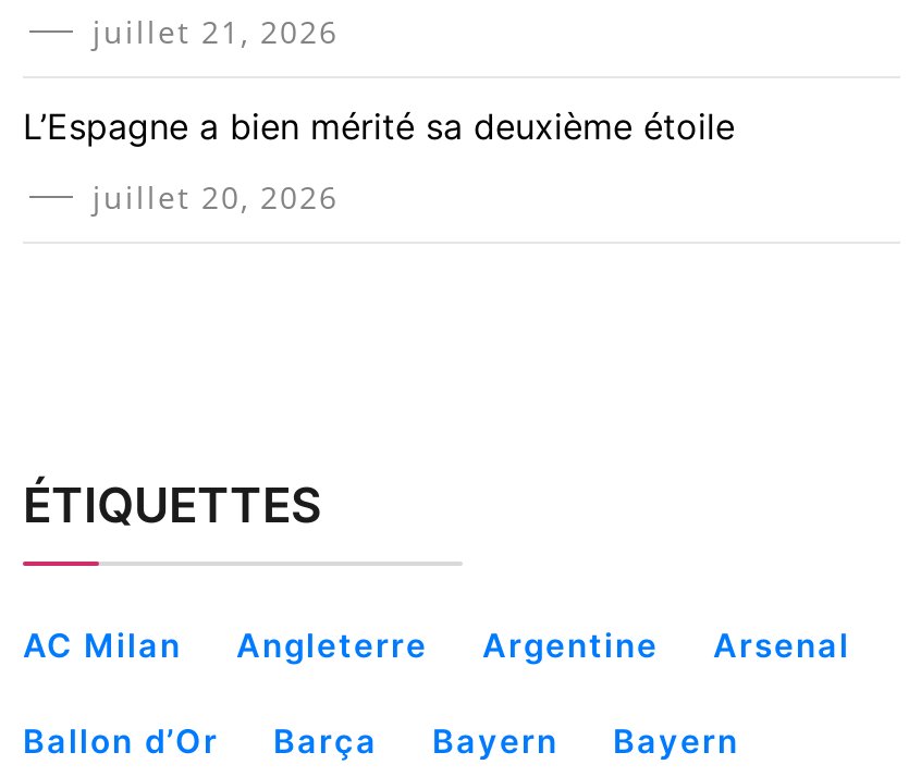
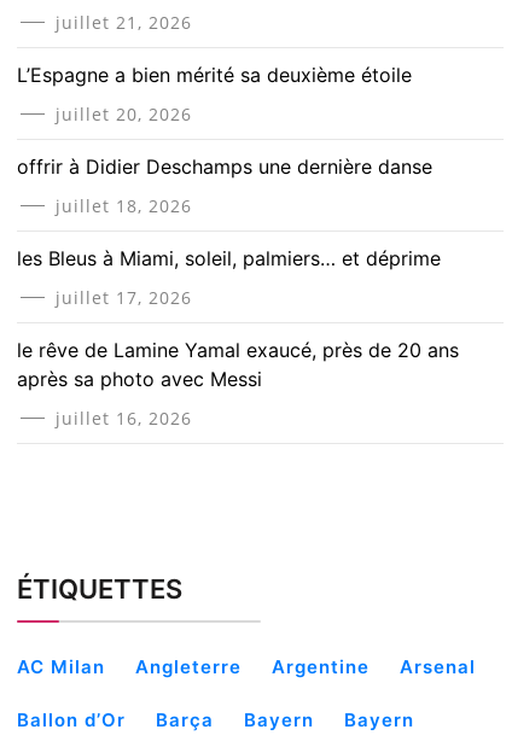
+ offrir à Didier Deschamps une dernière danse
+ juillet 18, 2026
+ les Bleus à Miami, soleil, palmiers… et déprime
+ juillet 17, 2026
+ le rêve de Lamine Yamal exaucé, près de 20 ans
+ après sa photo avec Messi
+ juillet 16, 2026
